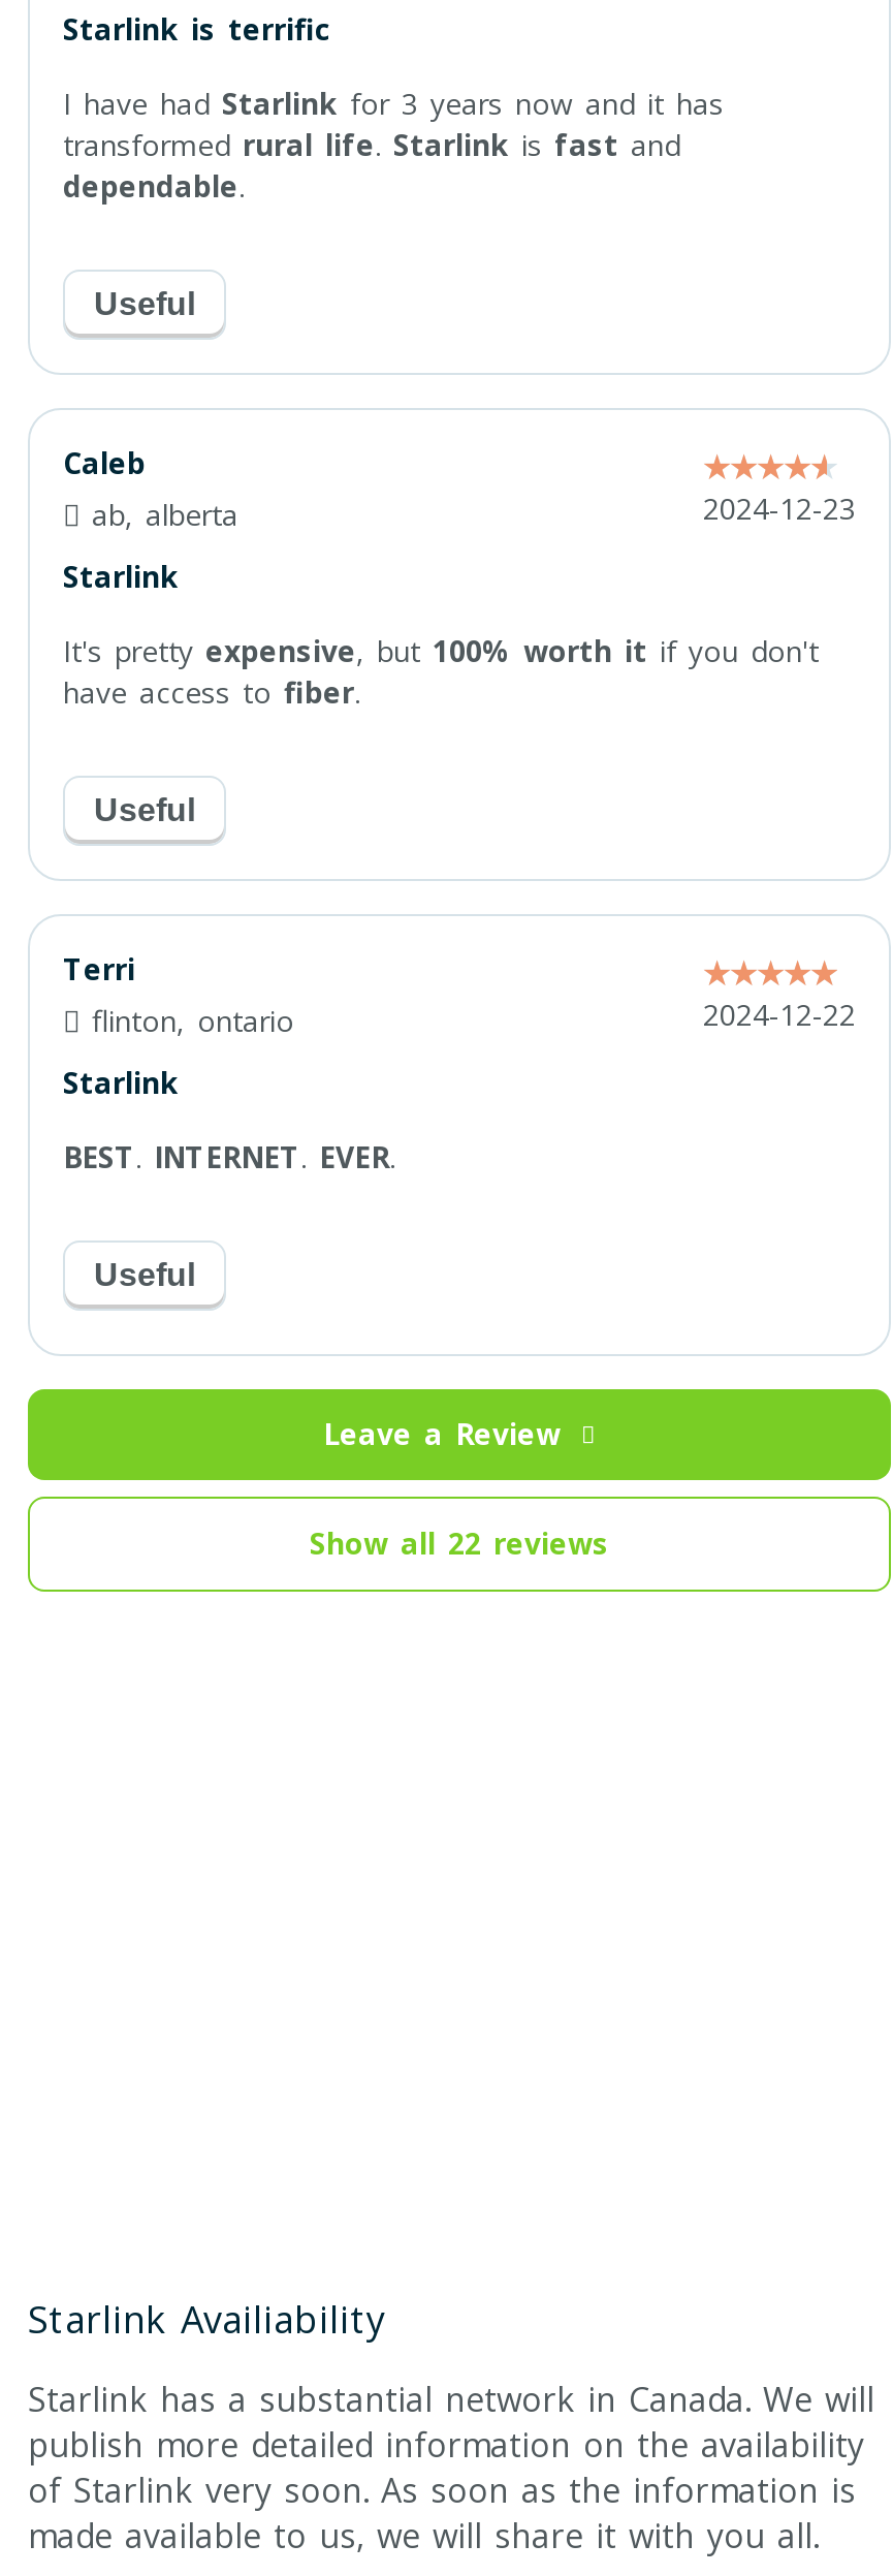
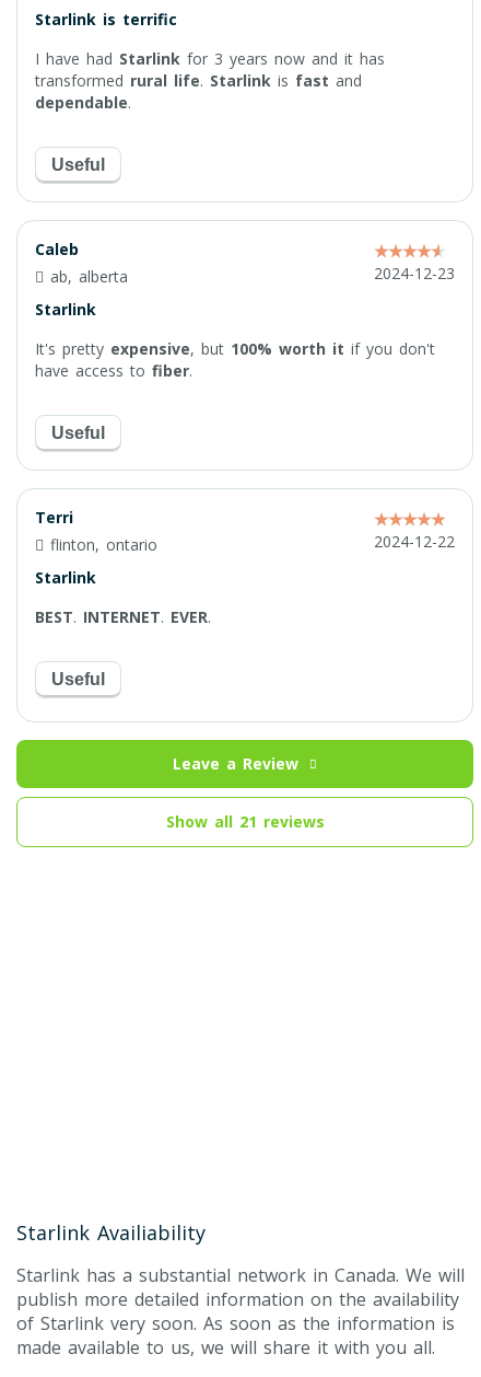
- Show all 22 reviews
+ Show all 21 reviews
